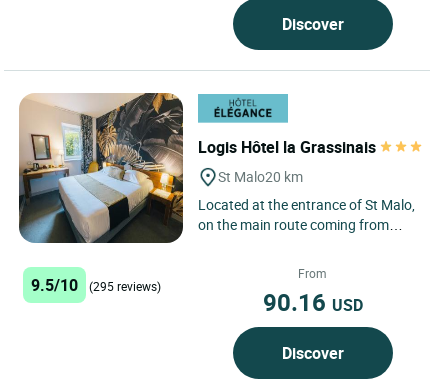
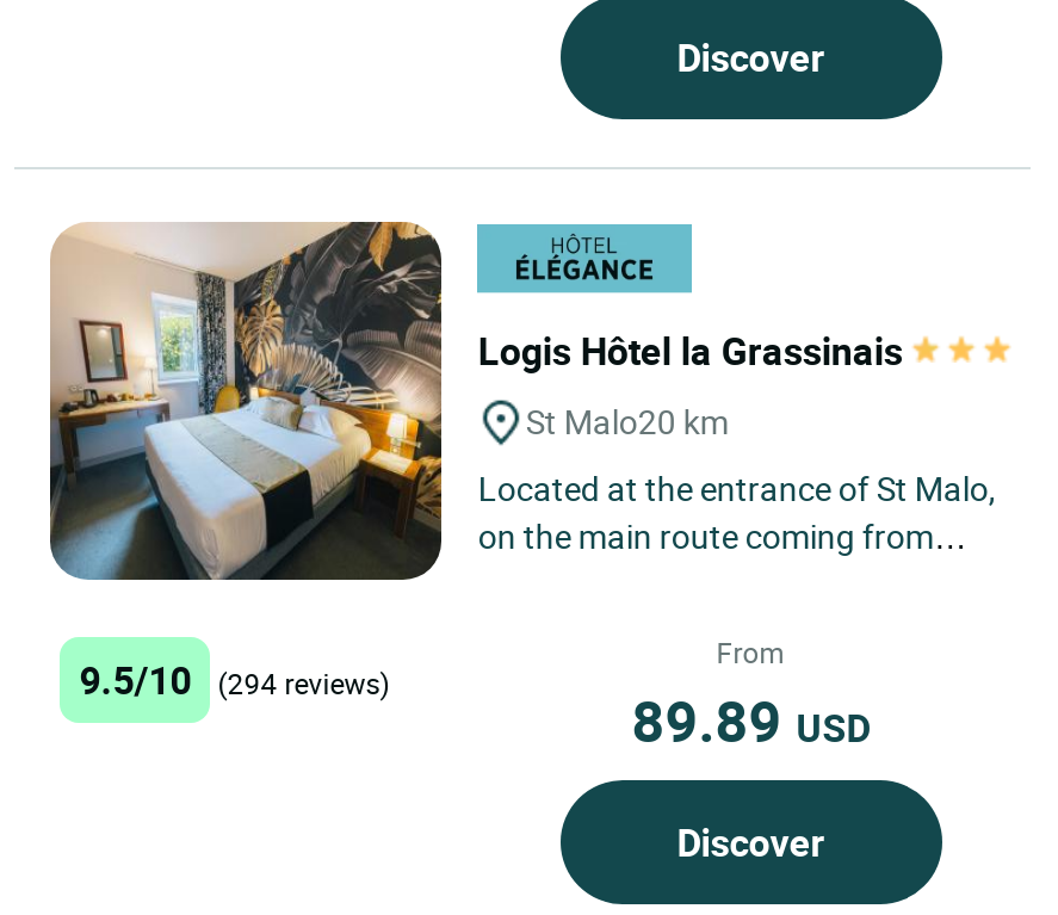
- 9.5/10 (295 reviews)
+ 9.5/10 (294 reviews)

- 90.16 USD
+ 89.89 USD
